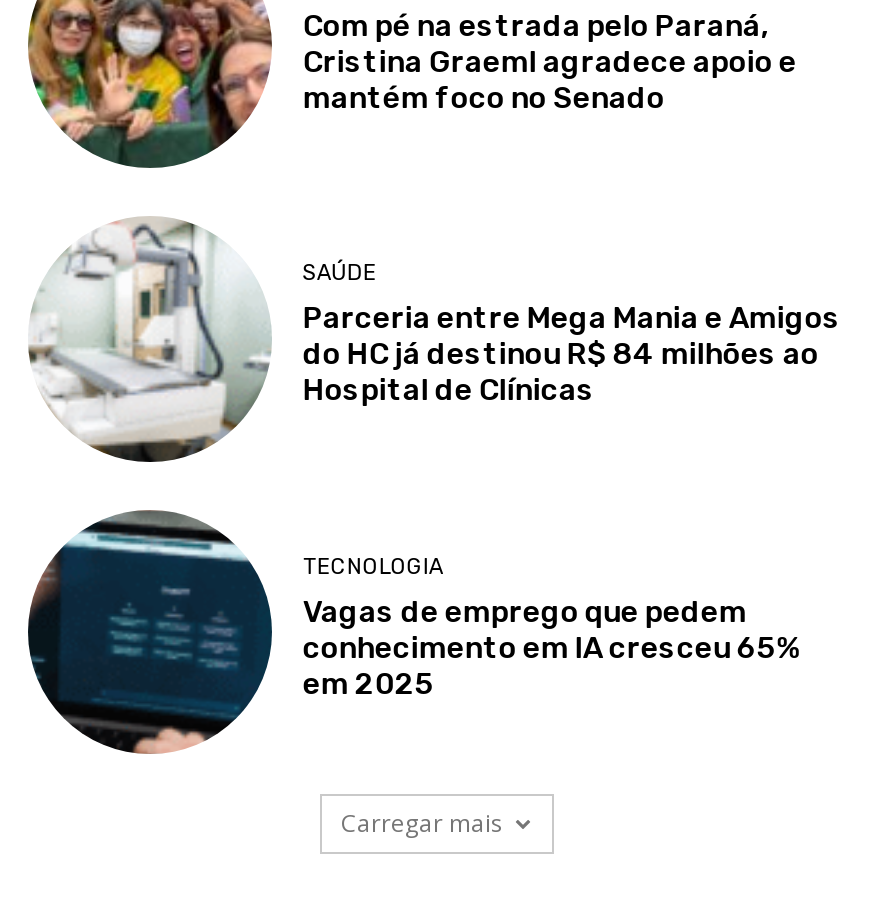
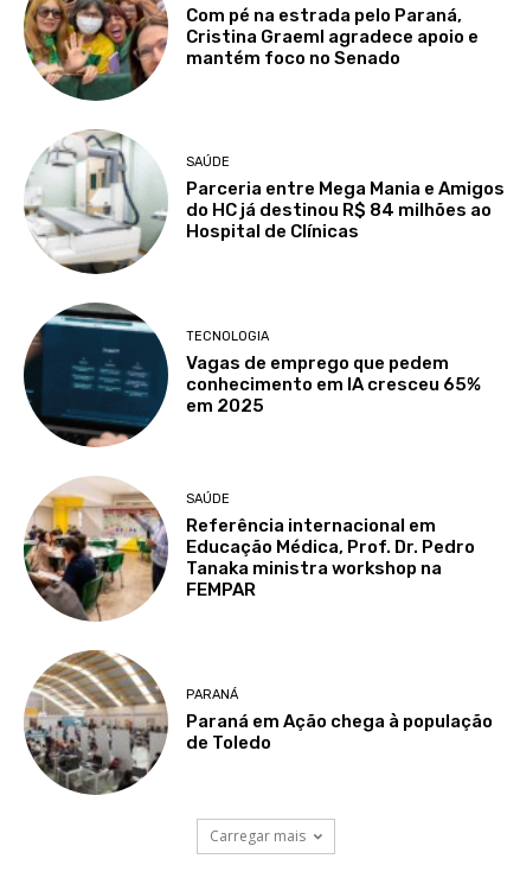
+ [image]
+ SAÚDE
+ Referência internacional em
+ Educação Médica, Prof. Dr. Pedro
+ Tanaka ministra workshop na
+ FEMPAR

+ [image]
+ PARANÁ
+ Paraná em Ação chega à população
+ de Toledo
